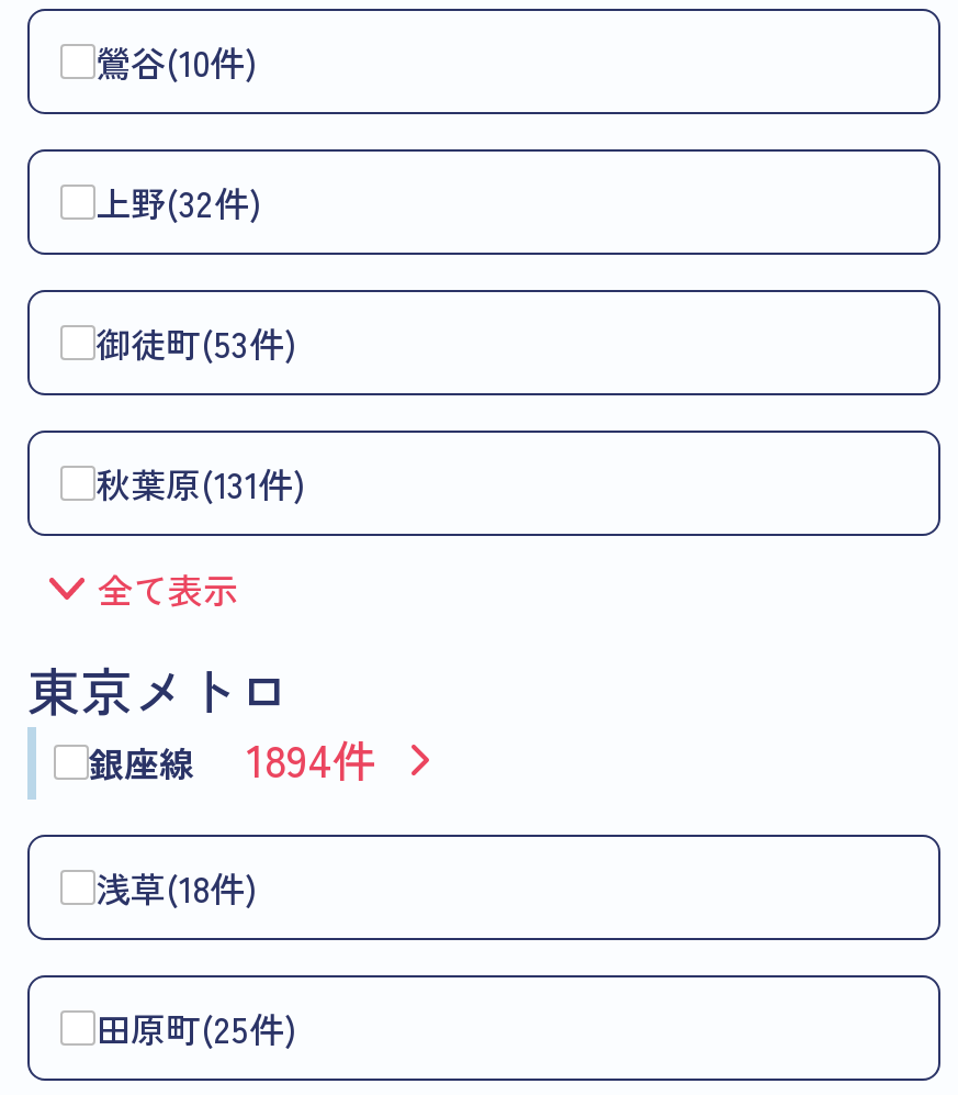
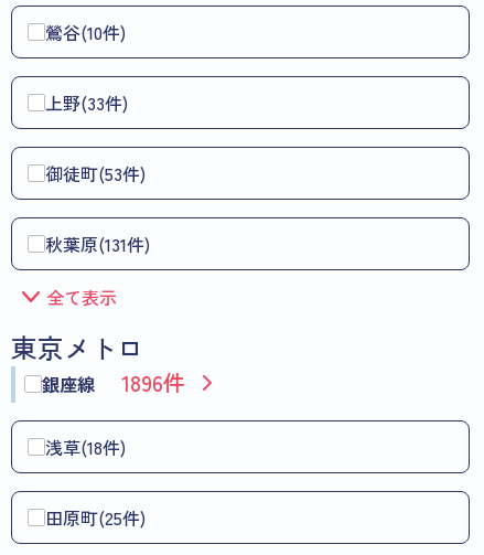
- 上野(32件)
+ 上野(33件)

- 銀座線 1894件
+ 銀座線 1896件
